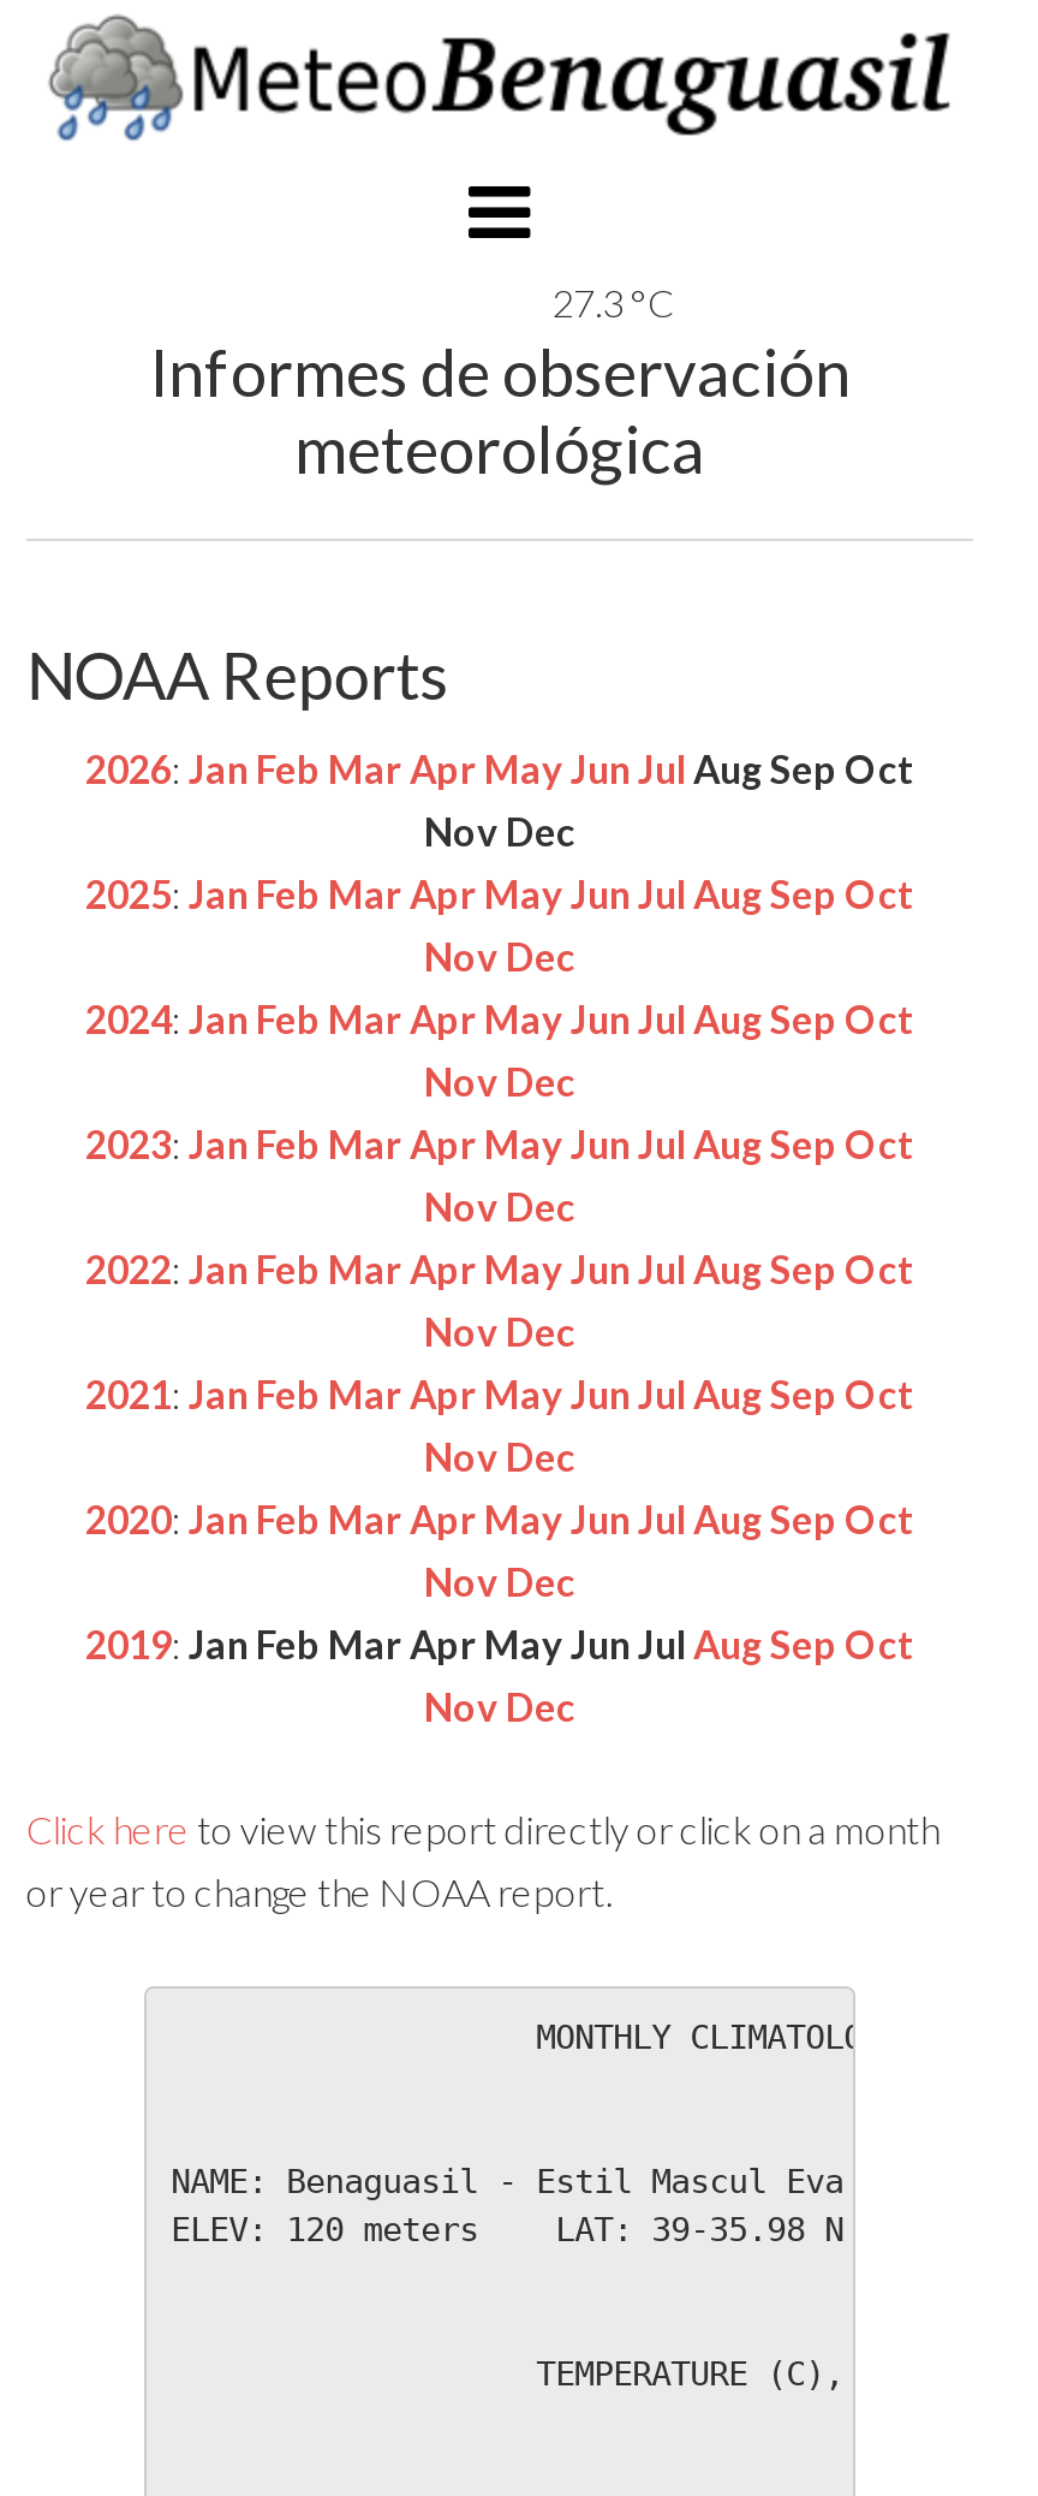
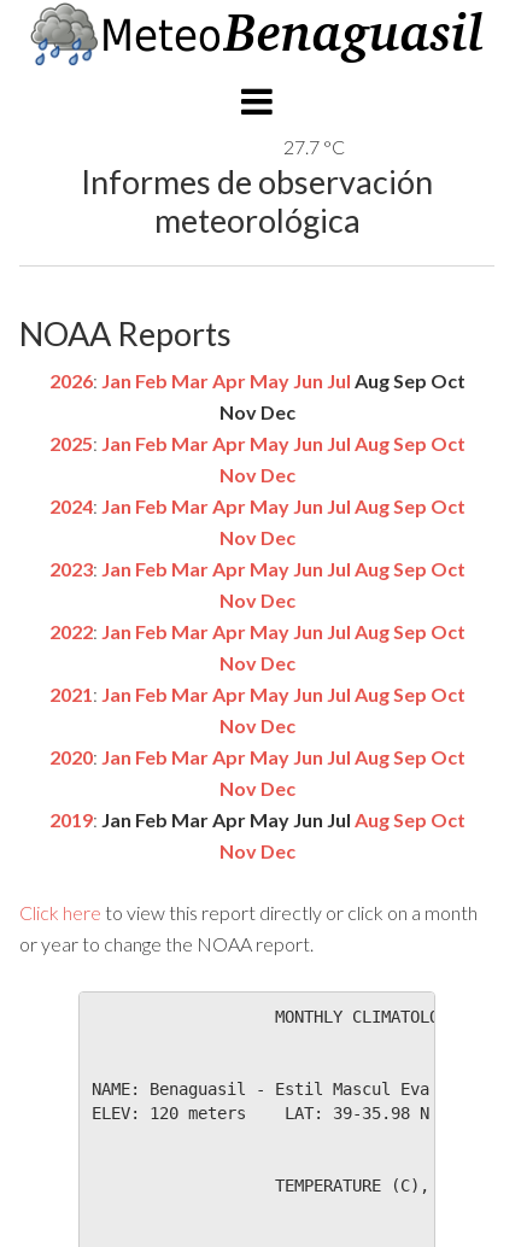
- 27.3 °C
+ 27.7 °C
